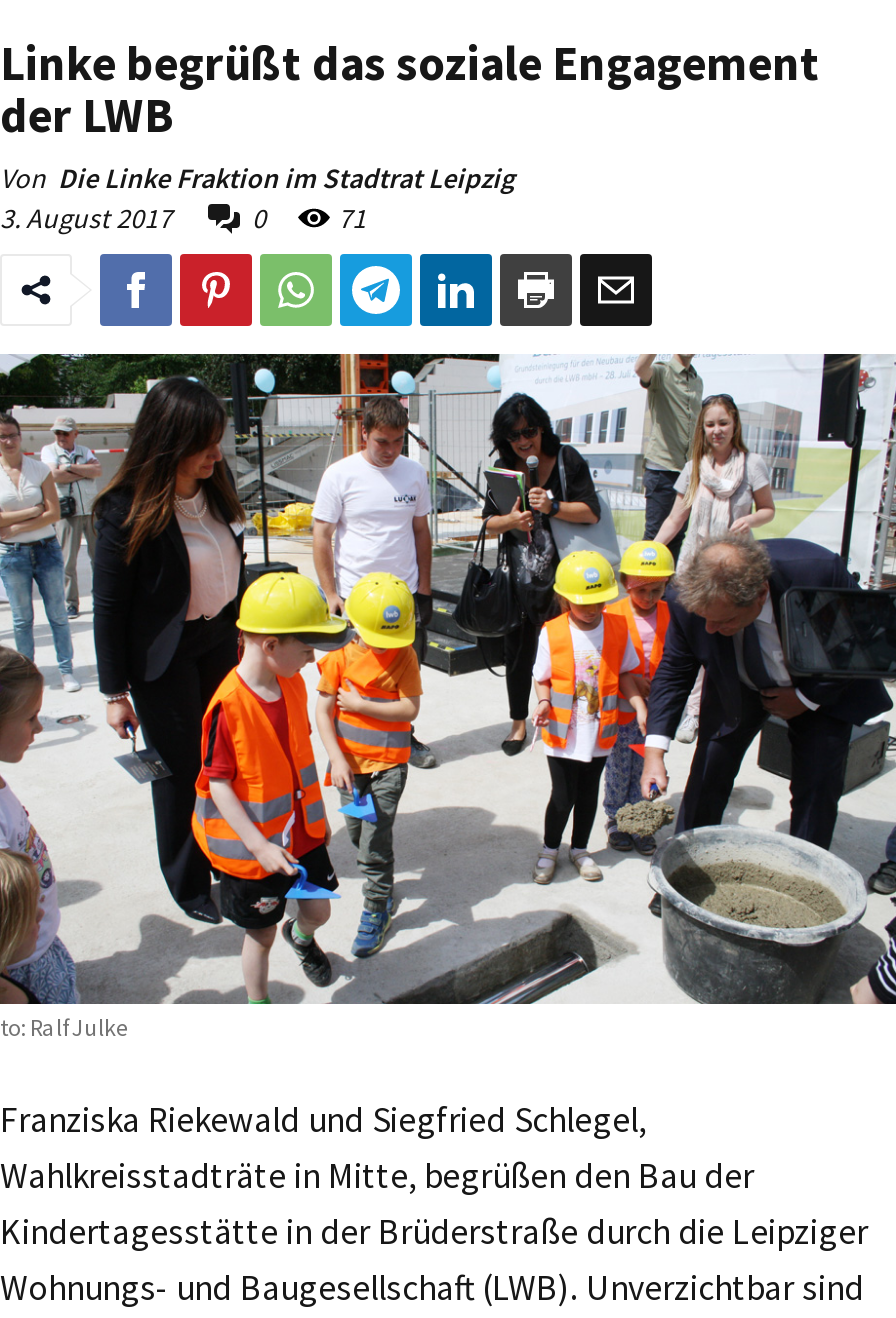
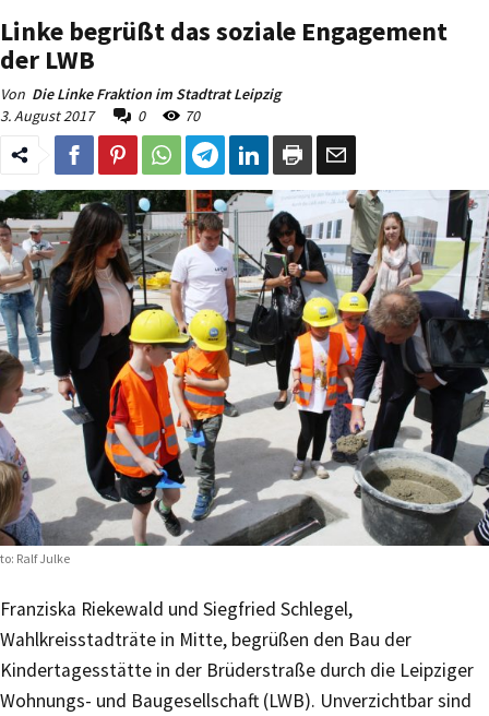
- 0 71
+ 0 70
